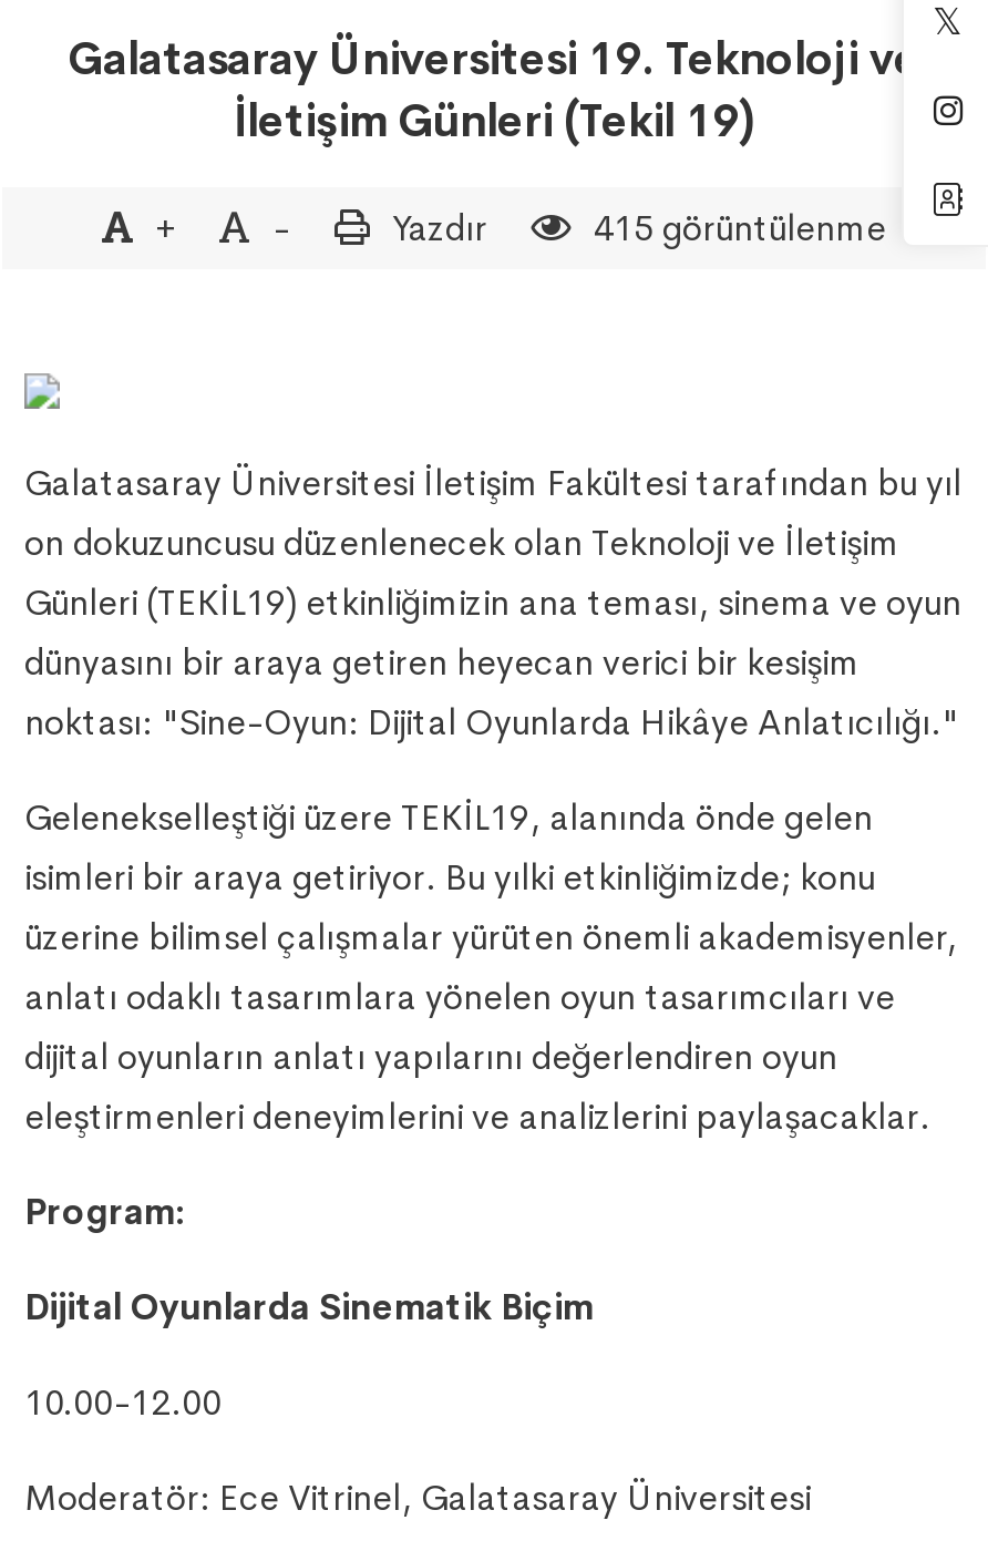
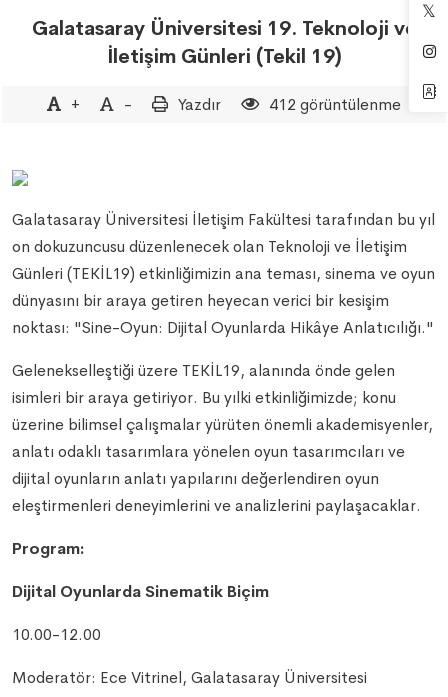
- 415 görüntülenme
+ 412 görüntülenme
